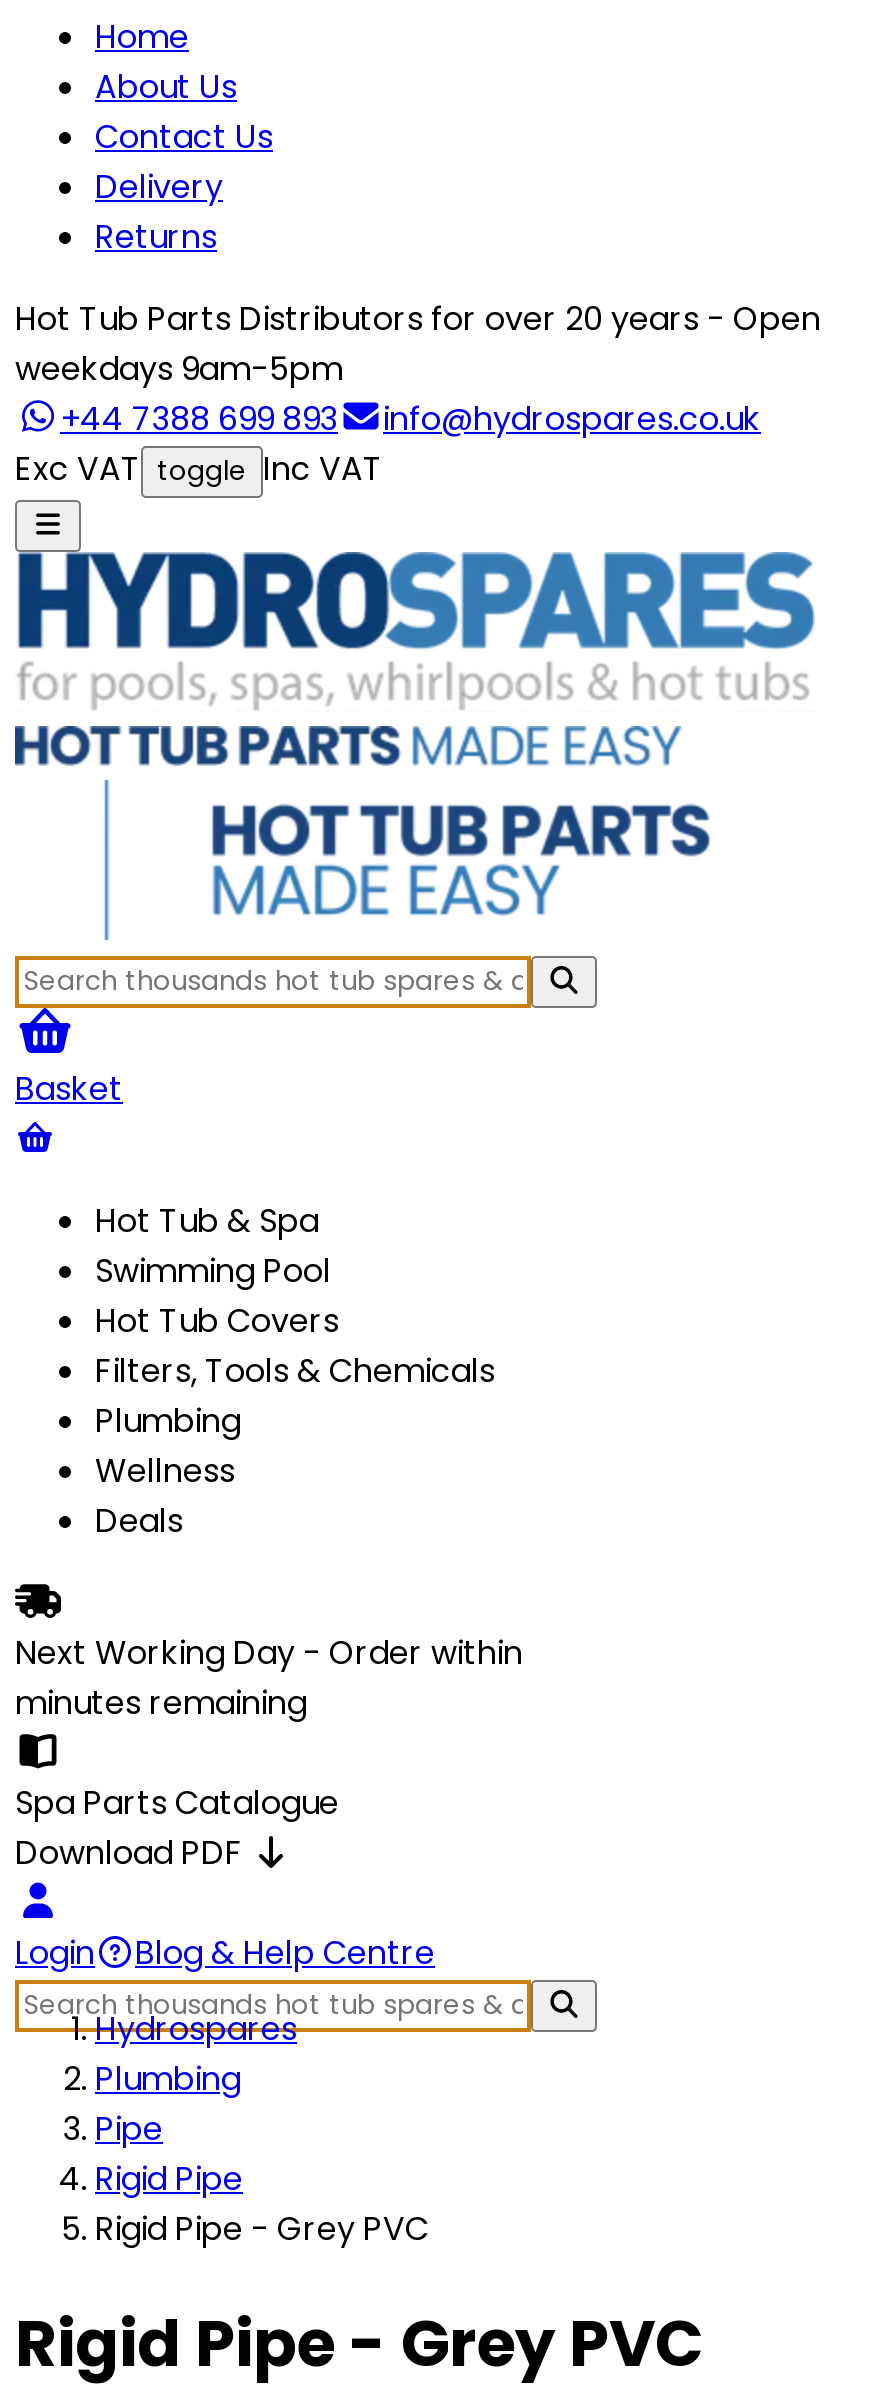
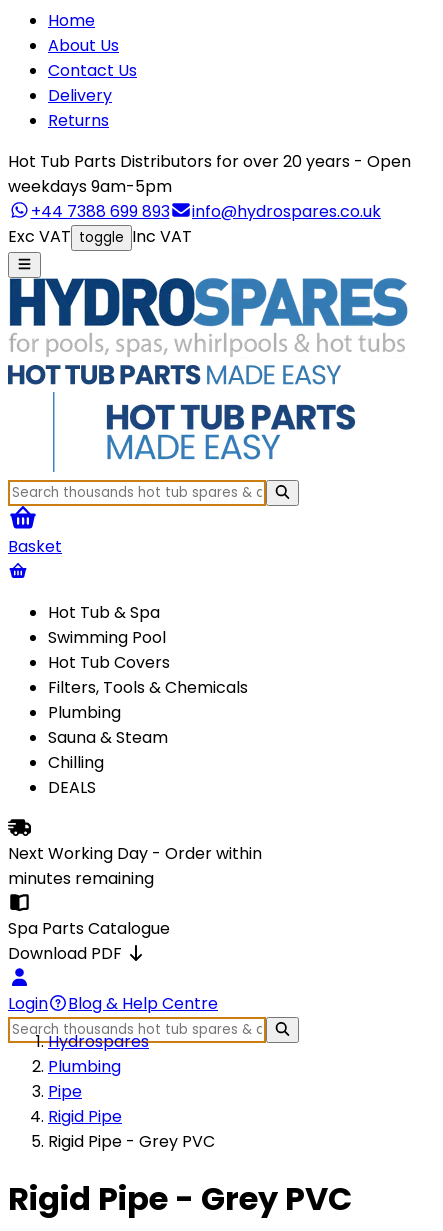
- Wellness
- Deals
+ Sauna & Steam
+ Chilling
+ DEALS
